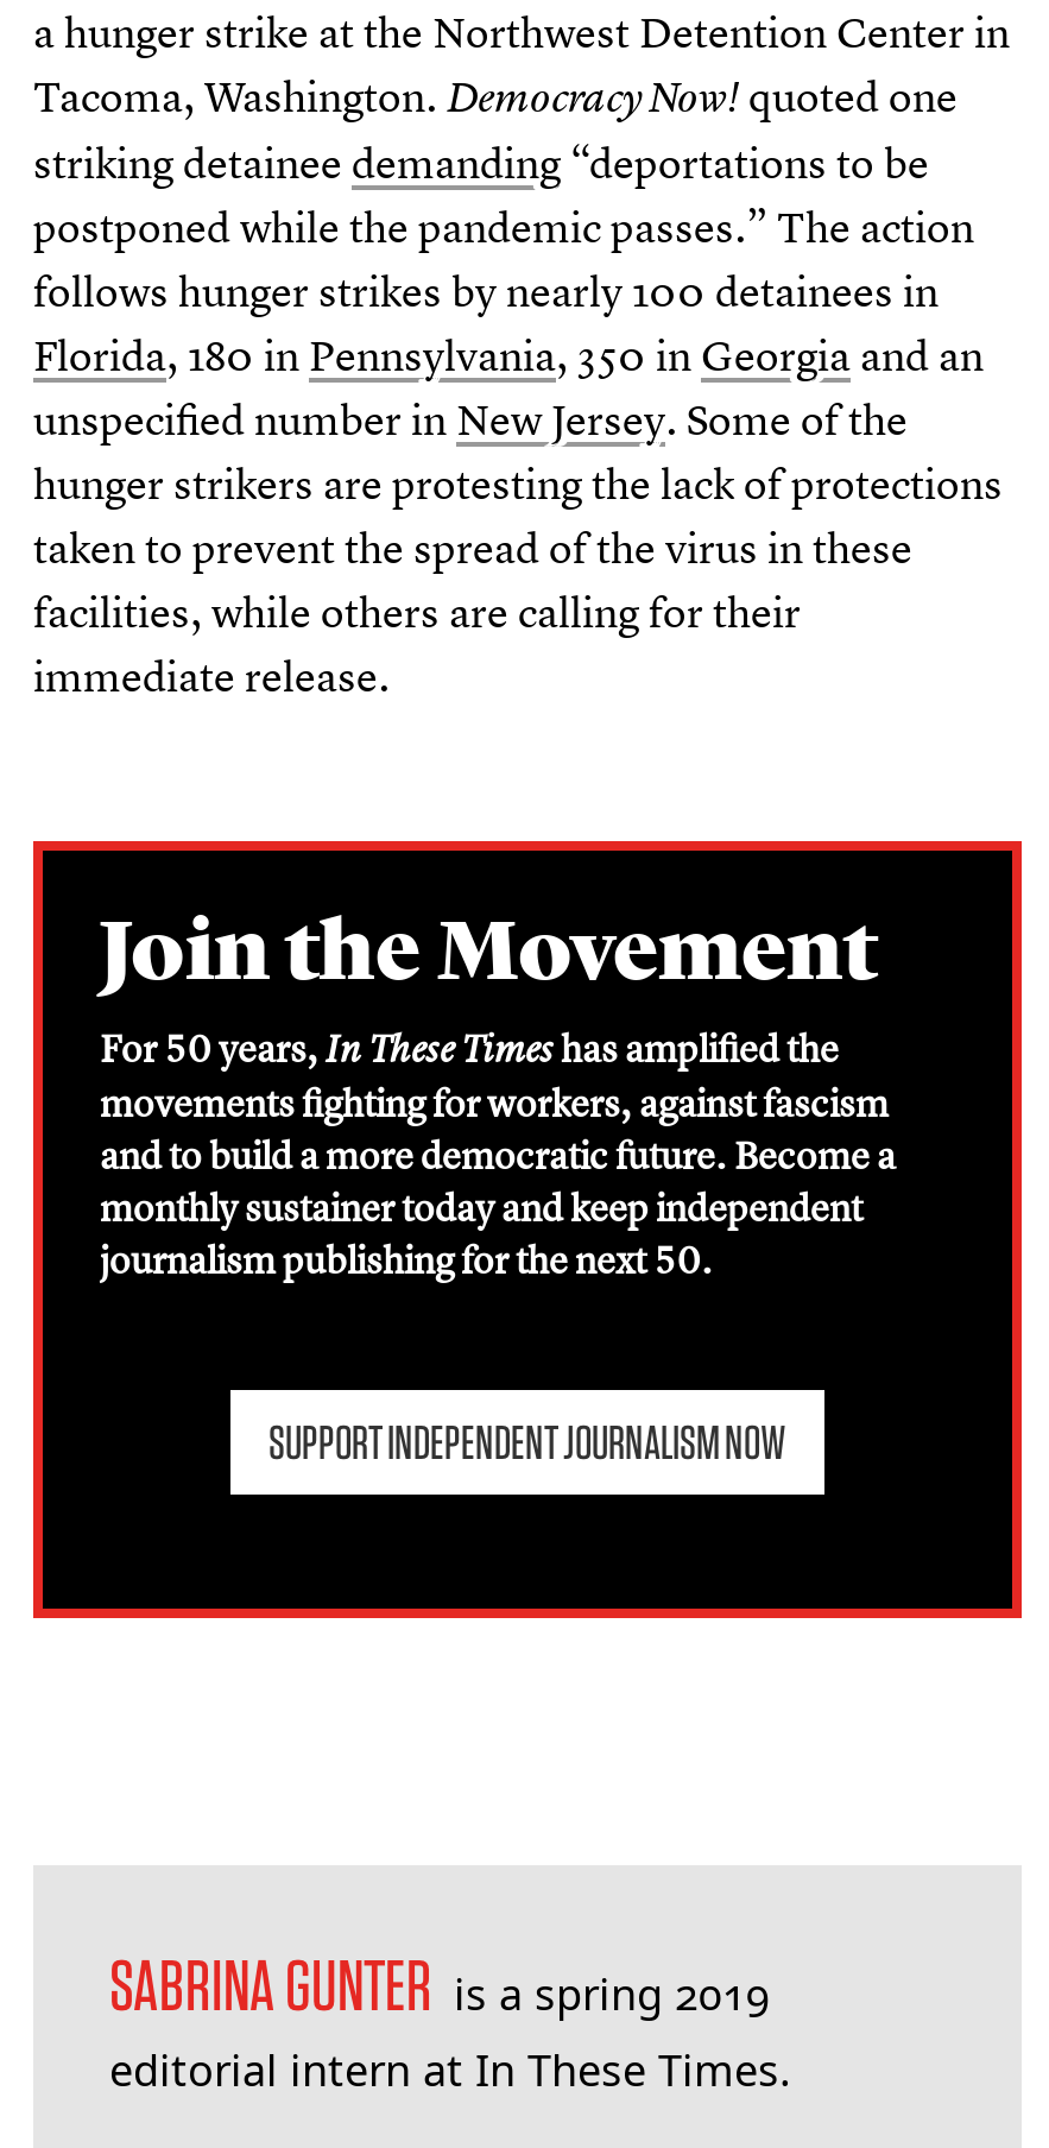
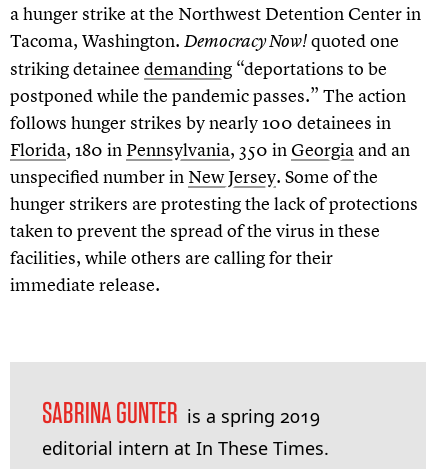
- [image]
- Join the Movement
- For 50 years,In These Timeshas amplified the
- movements fighting for workers, against fascism
- and to build a more democratic future. Become a
- monthly sustainer today and keep independent
- journalism publishing for the next 50.
- SUPPORT INDEPENDENT JOURNALISM NOW
